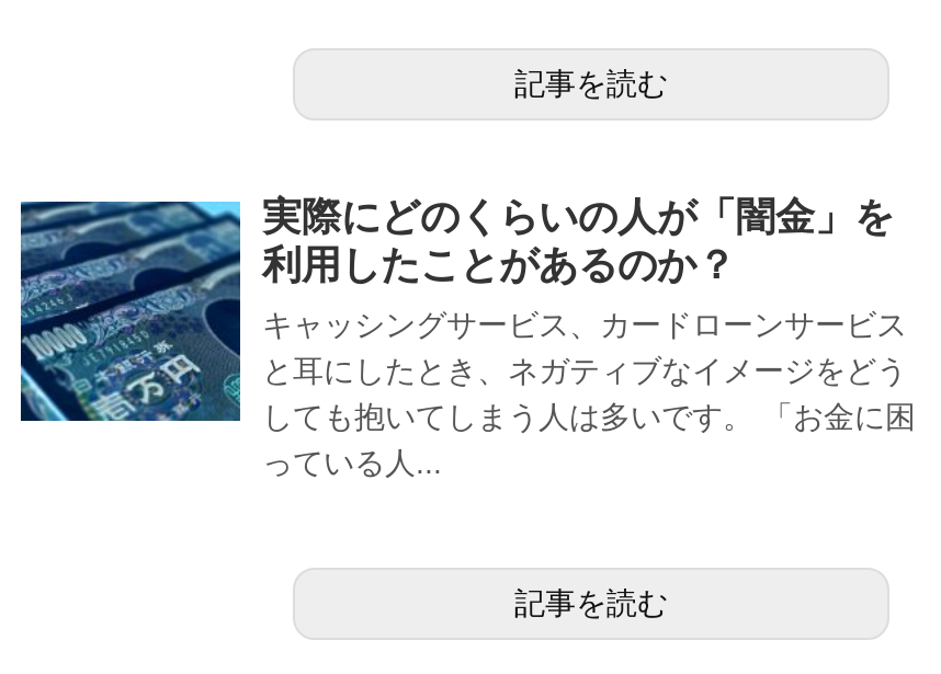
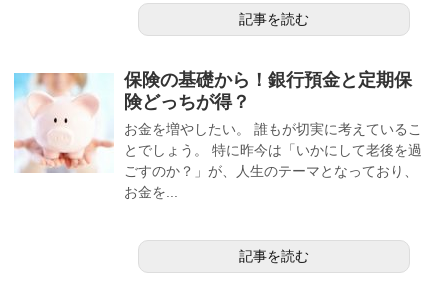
- [image]
- 実際にどのくらいの人が「闇金」を
- 利用したことがあるのか？
- キャッシングサービス、カードローンサービス
- と耳にしたとき、ネガティブなイメージをどう
- しても抱いてしまう人は多いです。 「お金に困
- っている人...
+ [image]
+ 保険の基礎から！銀行預金と定期保
+ 険どっちが得？
+ お金を増やしたい。 誰もが切実に考えているこ
+ とでしょう。 特に昨今は「いかにして老後を過
+ ごすのか？」が、人生のテーマとなっており、
+ お金を...
